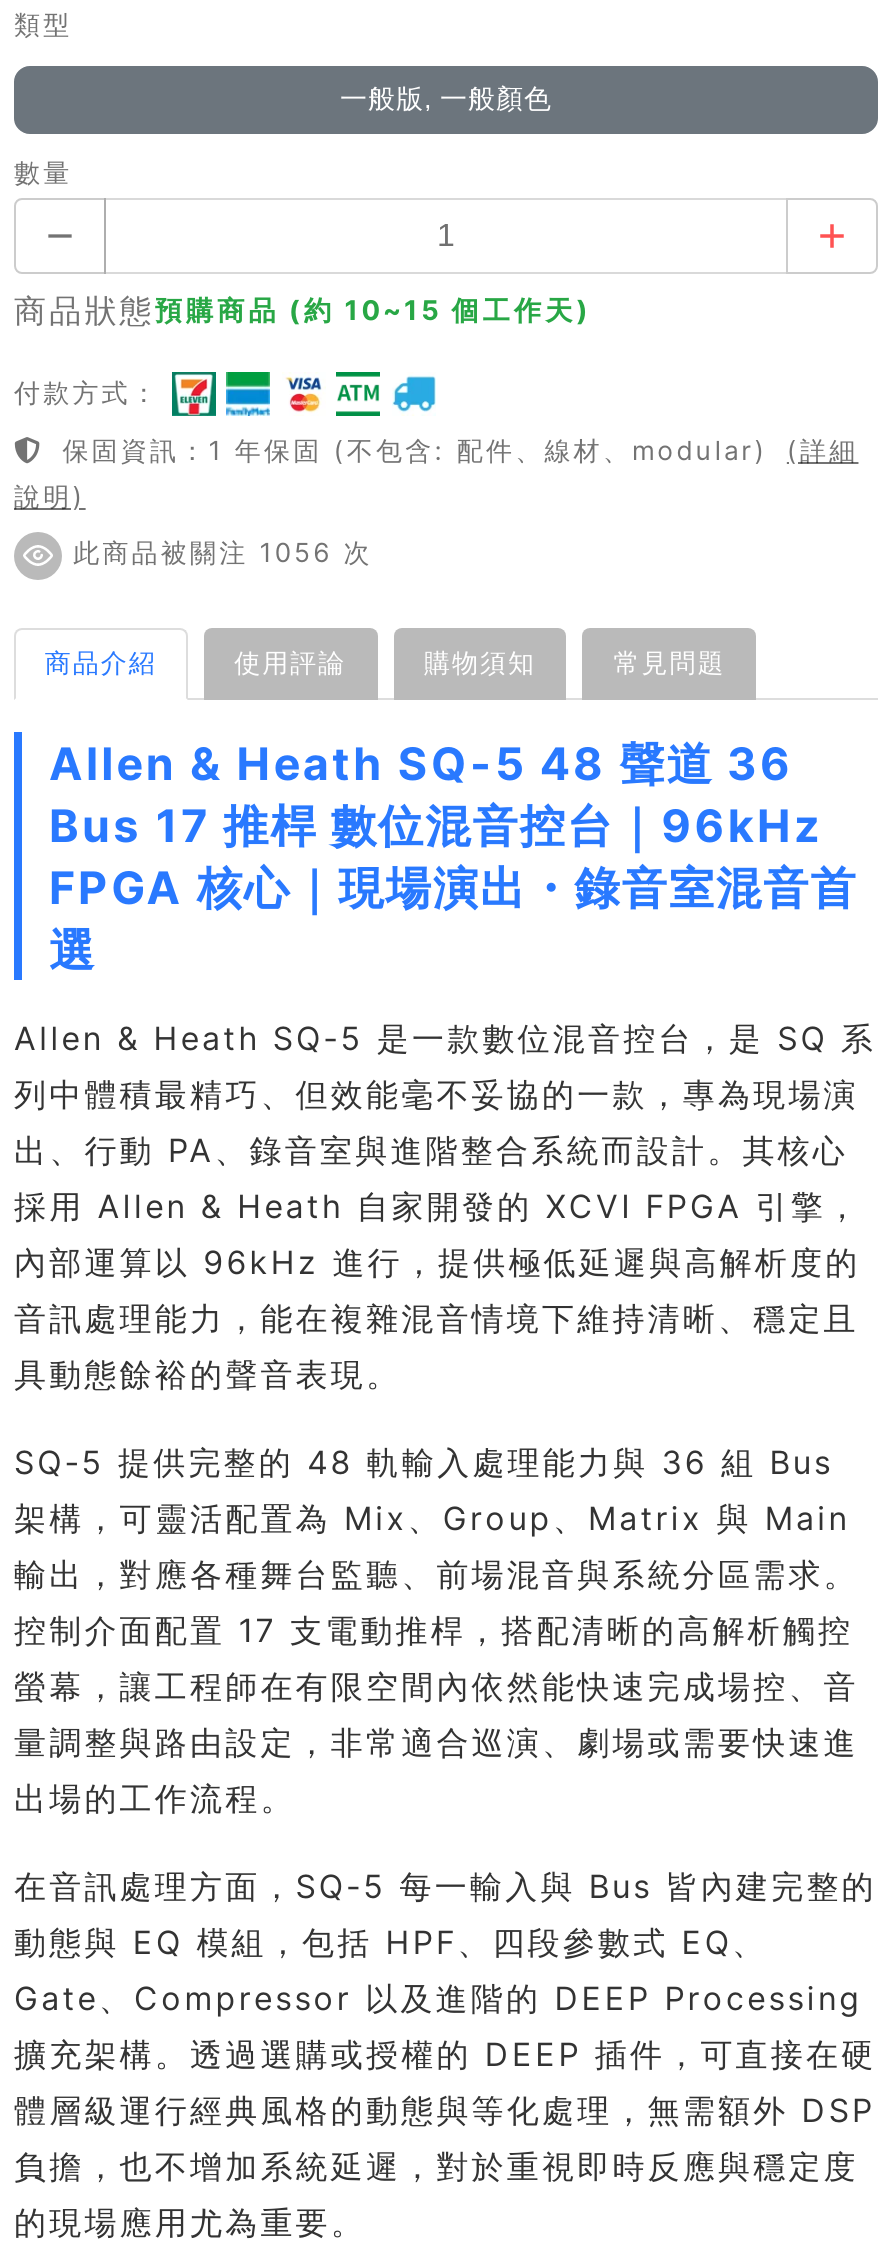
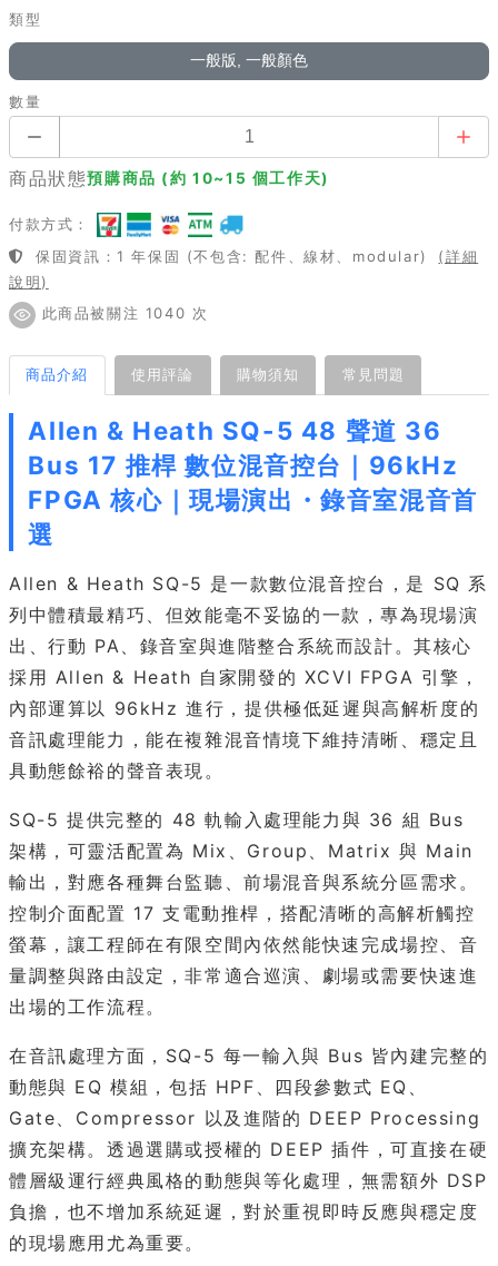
- 此商品被關注 1056 次
+ 此商品被關注 1040 次
